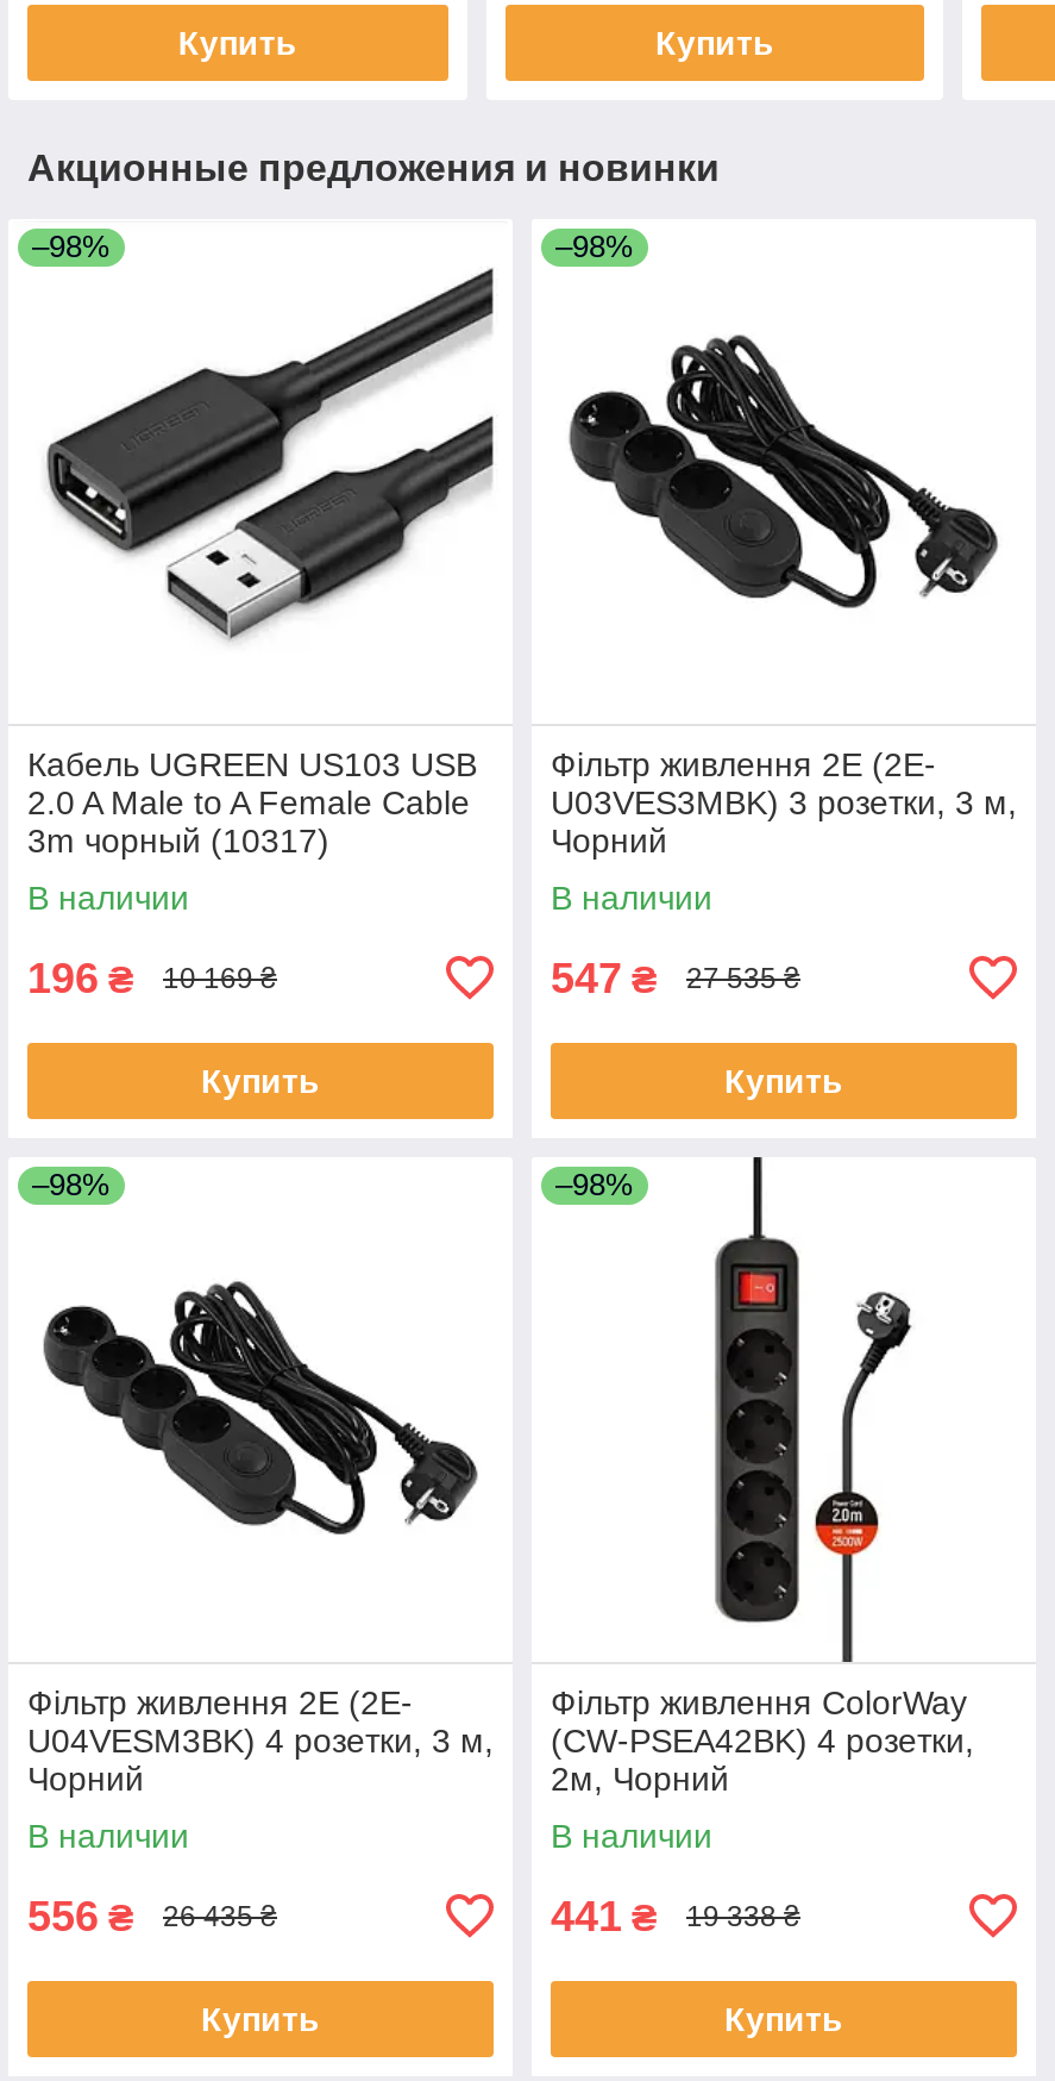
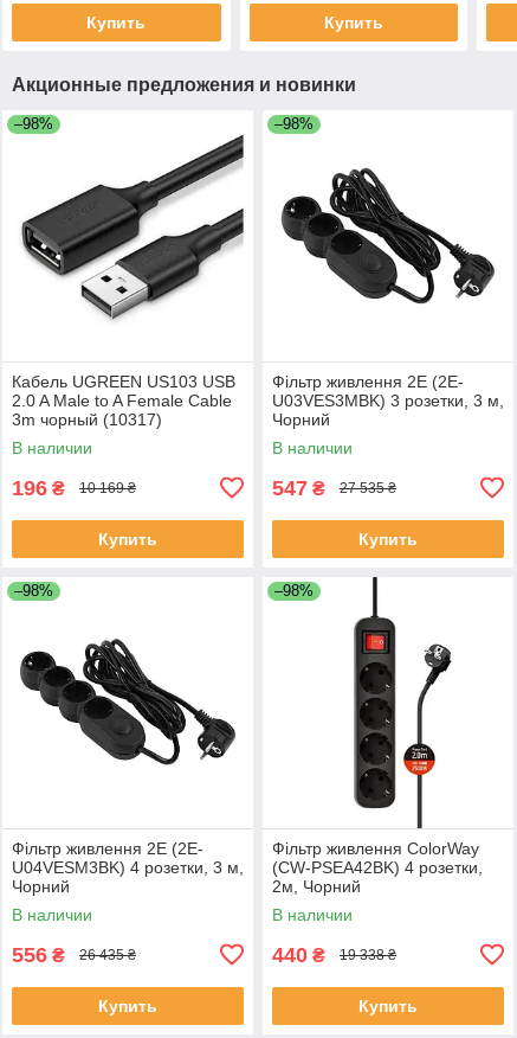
- 441 ₴ 19 338 ₴
+ 440 ₴ 19 338 ₴
